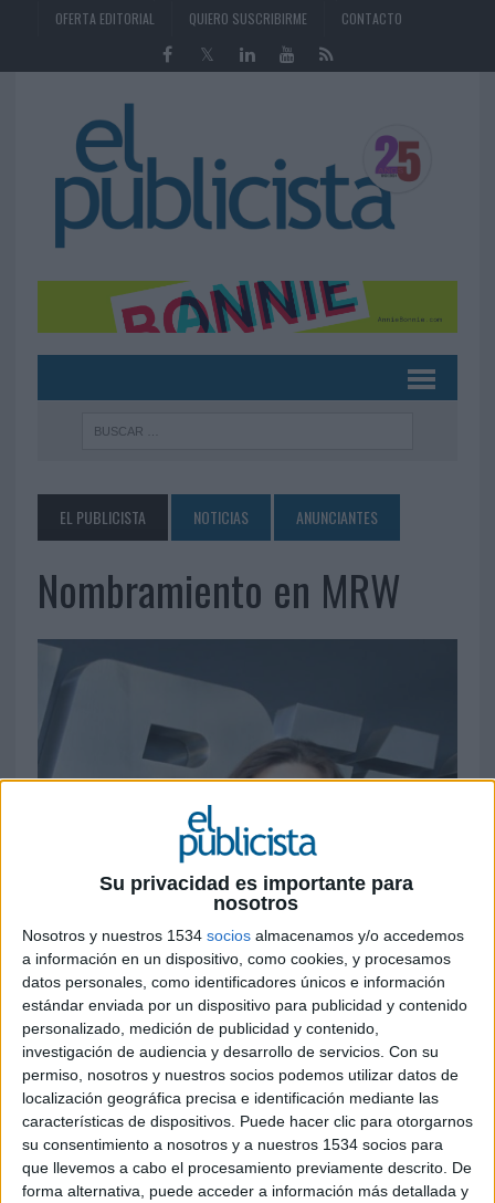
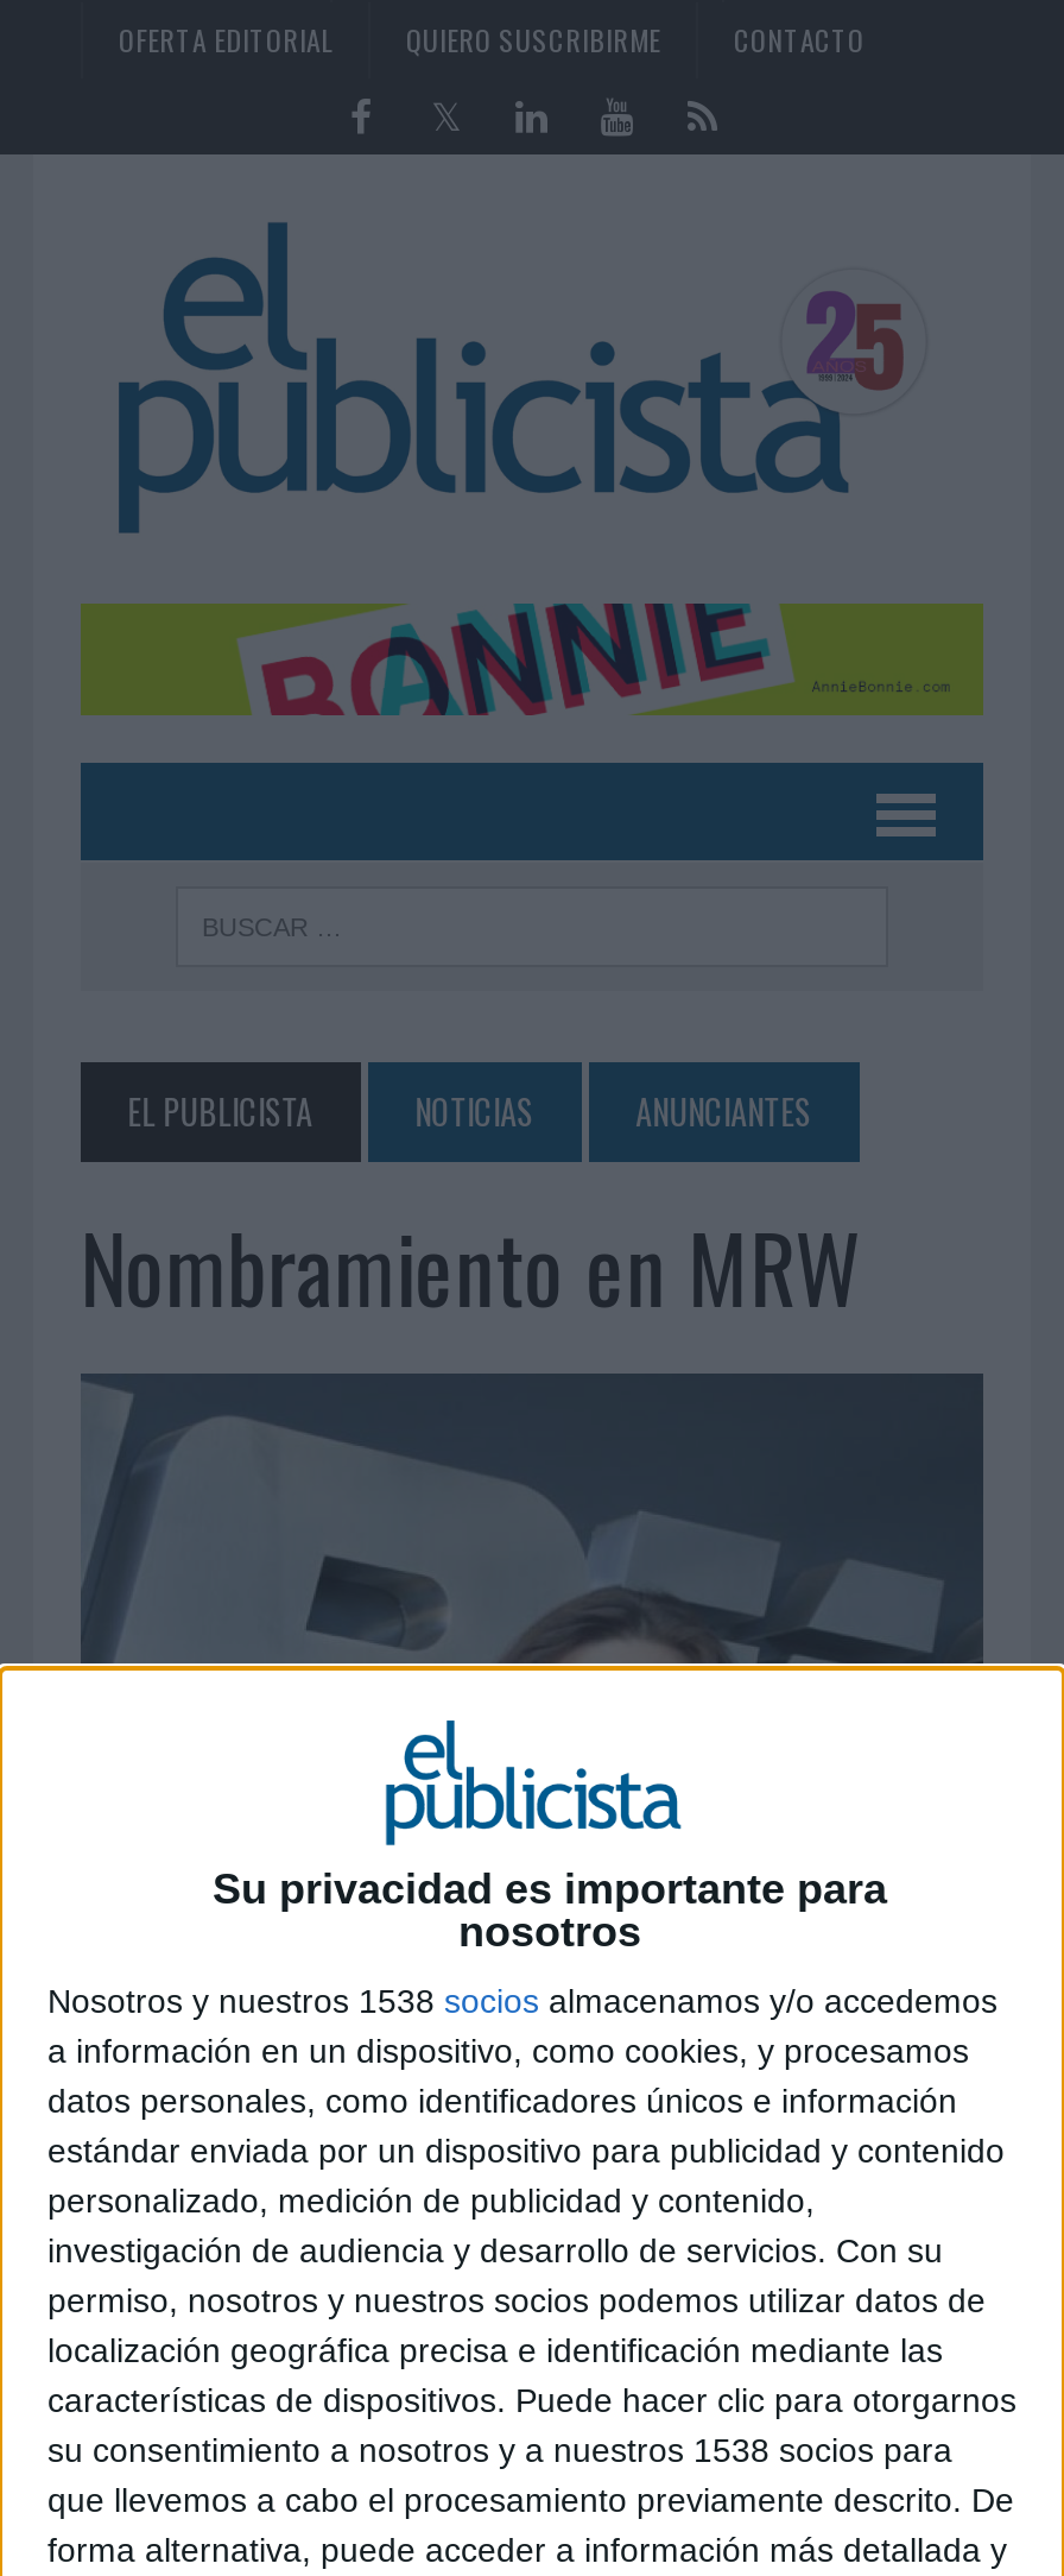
- Nosotros y nuestros 1534 socios almacenamos y/o accedemos
+ Nosotros y nuestros 1538 socios almacenamos y/o accedemos

- su consentimiento a nosotros y a nuestros 1534 socios para
+ su consentimiento a nosotros y a nuestros 1538 socios para
